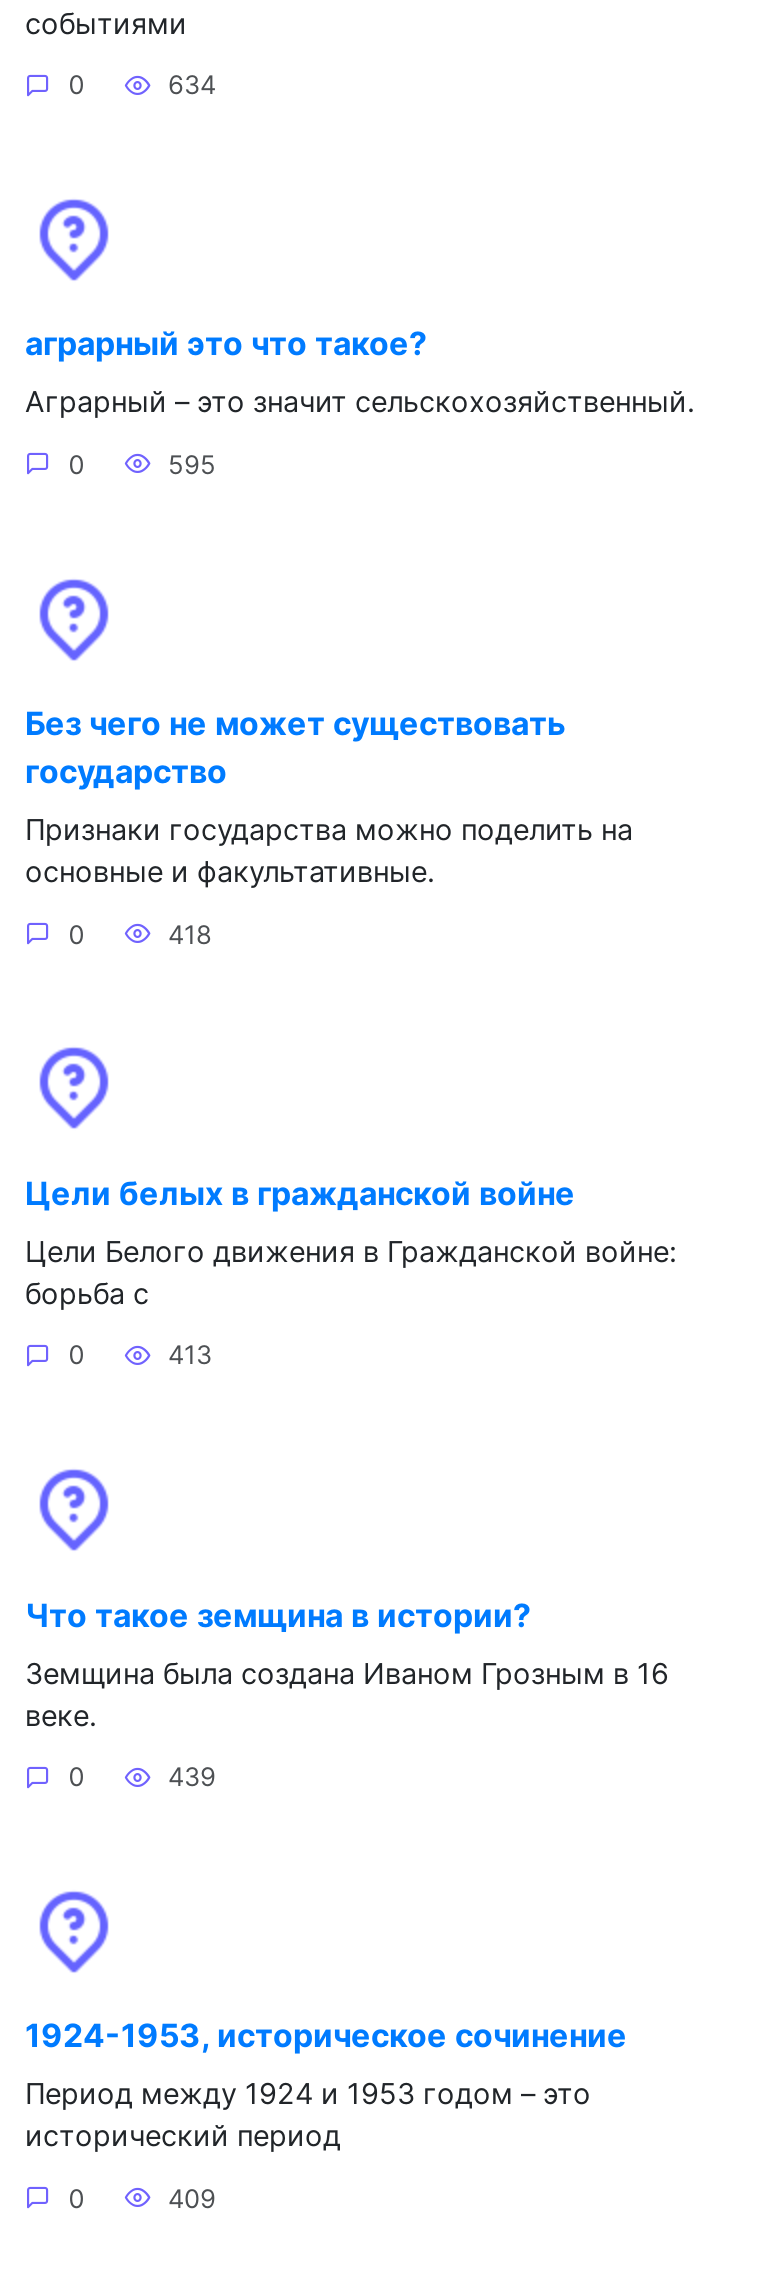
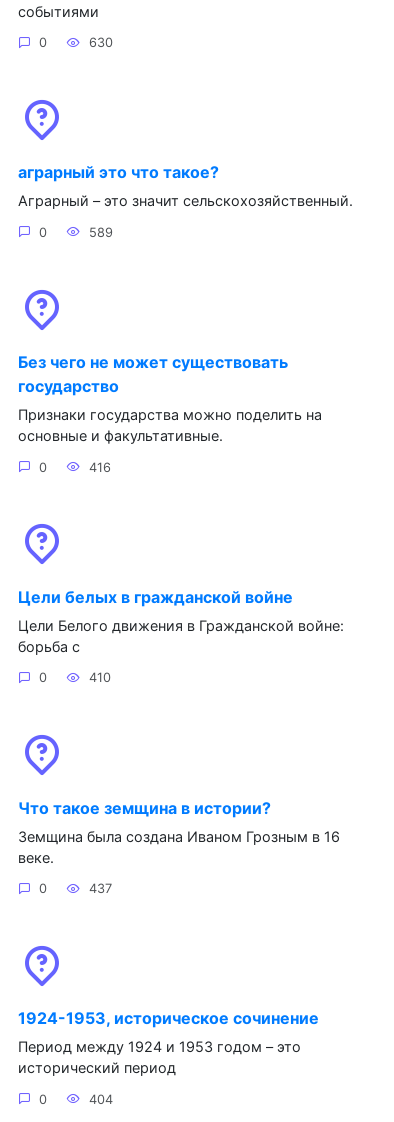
- 634
+ 630

- 595
+ 589

- 418
+ 416

- 413
+ 410

- 439
+ 437

- 409
+ 404
